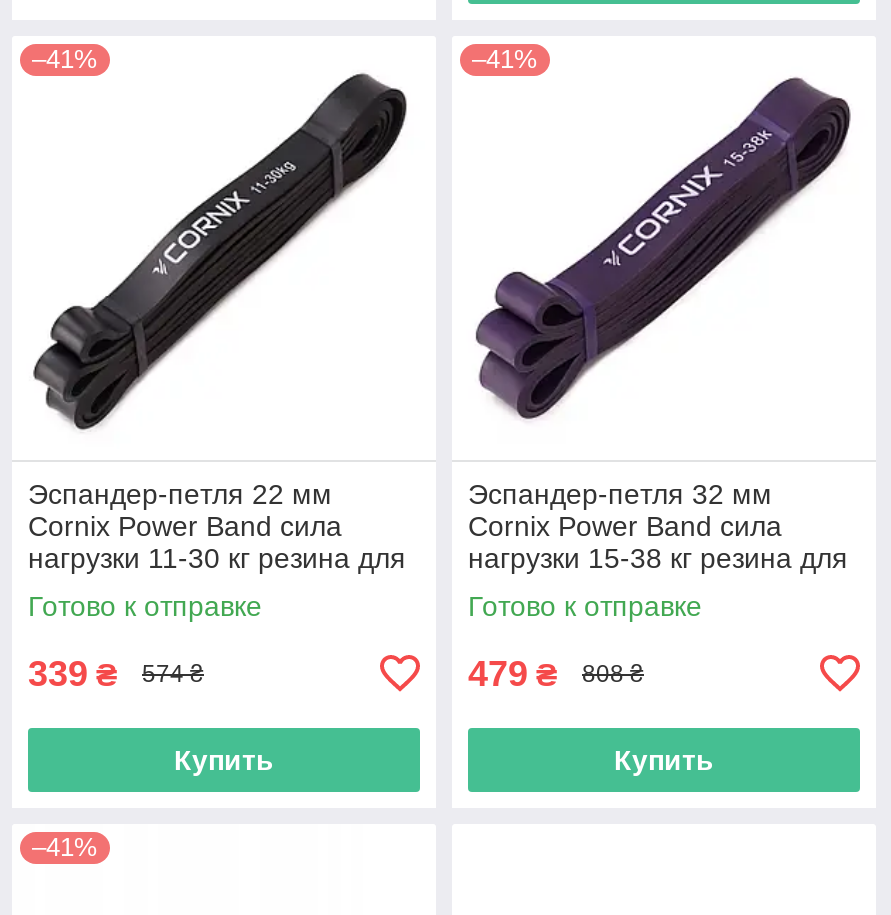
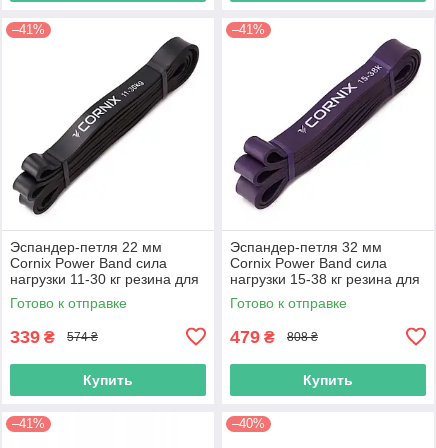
+ –40%
